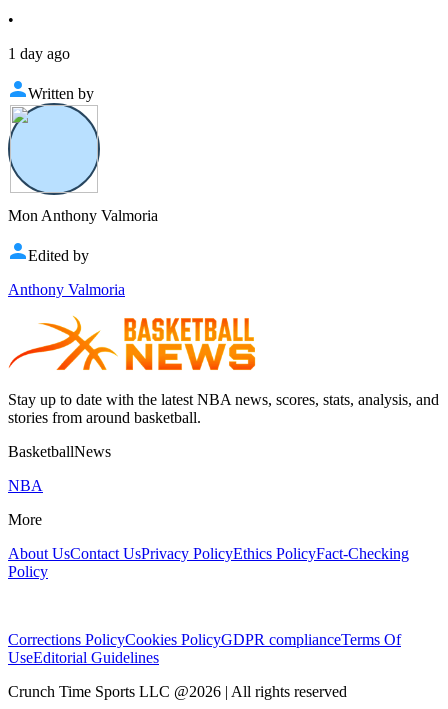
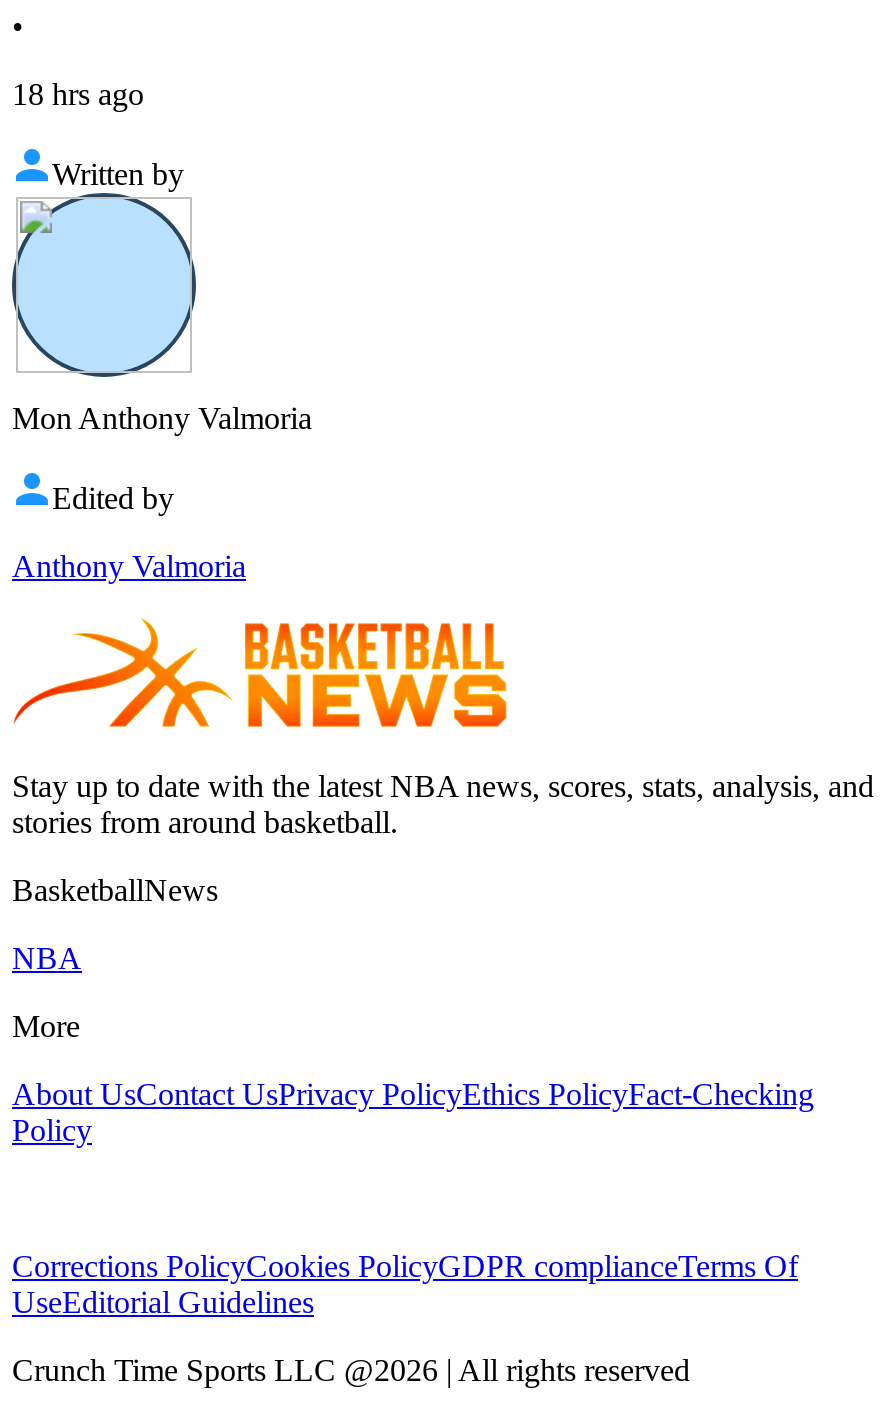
- 1 day ago
+ 18 hrs ago
